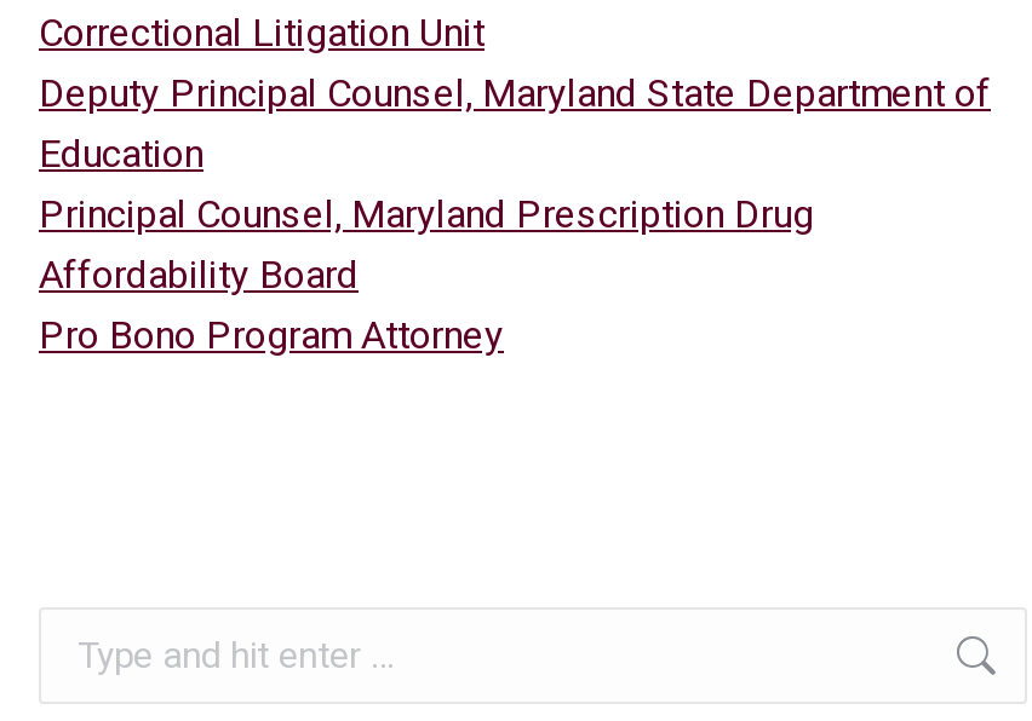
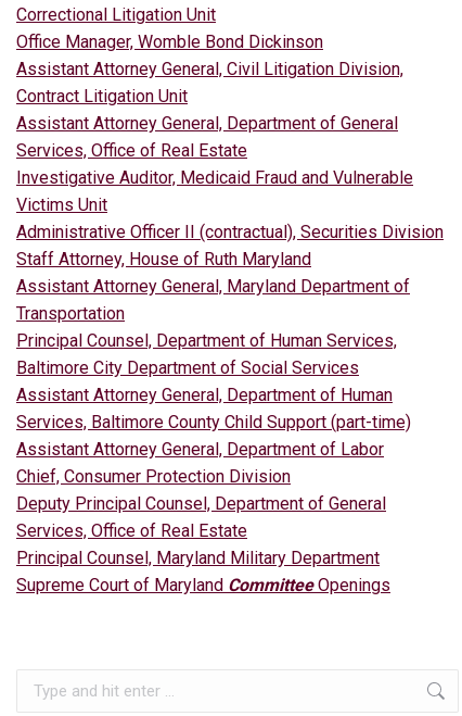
- Deputy Principal Counsel, Maryland State Department of
- Education
- Principal Counsel, Maryland Prescription Drug
- Affordability Board
- Pro Bono Program Attorney
+ Office Manager, Womble Bond Dickinson
+ Assistant Attorney General, Civil Litigation Division,
+ Contract Litigation Unit
+ Assistant Attorney General, Department of General
+ Services, Office of Real Estate
+ Investigative Auditor, Medicaid Fraud and Vulnerable
+ Victims Unit
+ Administrative Officer II (contractual), Securities Division
+ Staff Attorney, House of Ruth Maryland
+ Assistant Attorney General, Maryland Department of
+ Transportation
+ Principal Counsel, Department of Human Services,
+ Baltimore City Department of Social Services
+ Assistant Attorney General, Department of Human
+ Services, Baltimore County Child Support (part-time)
+ Assistant Attorney General, Department of Labor
+ Chief, Consumer Protection Division
+ Deputy Principal Counsel, Department of General
+ Services, Office of Real Estate
+ Principal Counsel, Maryland Military Department
+ Supreme Court of Maryland Committee Openings
